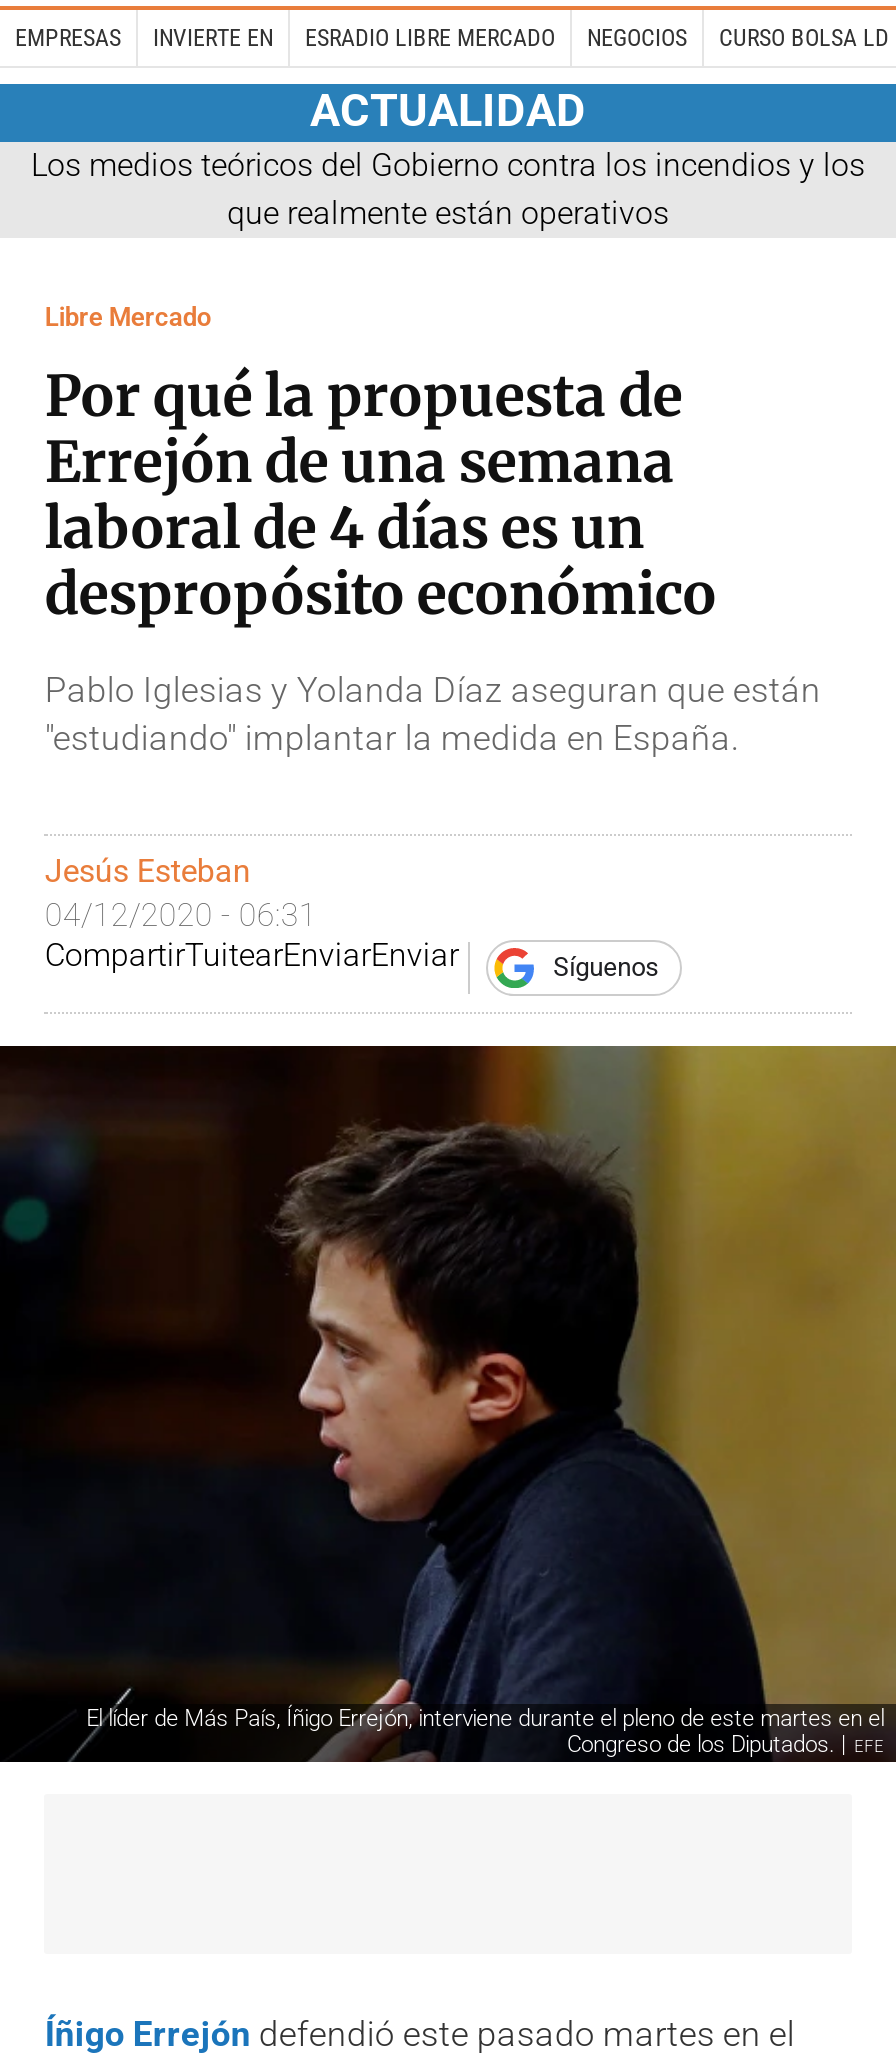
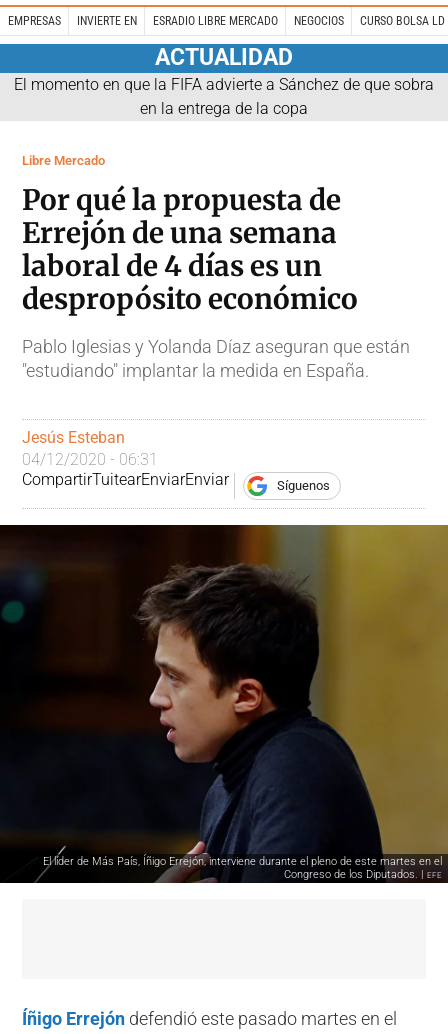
- Los medios teóricos del Gobierno contra los incendios y los
- que realmente están operativos
+ El momento en que la FIFA advierte a Sánchez de que sobra
+ en la entrega de la copa
